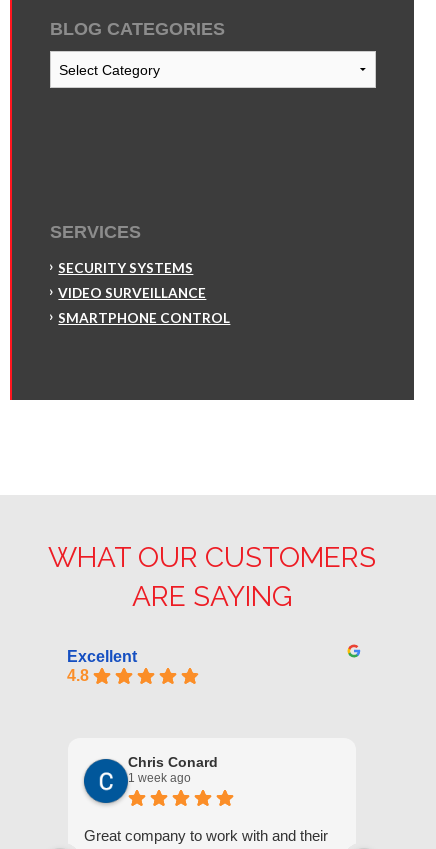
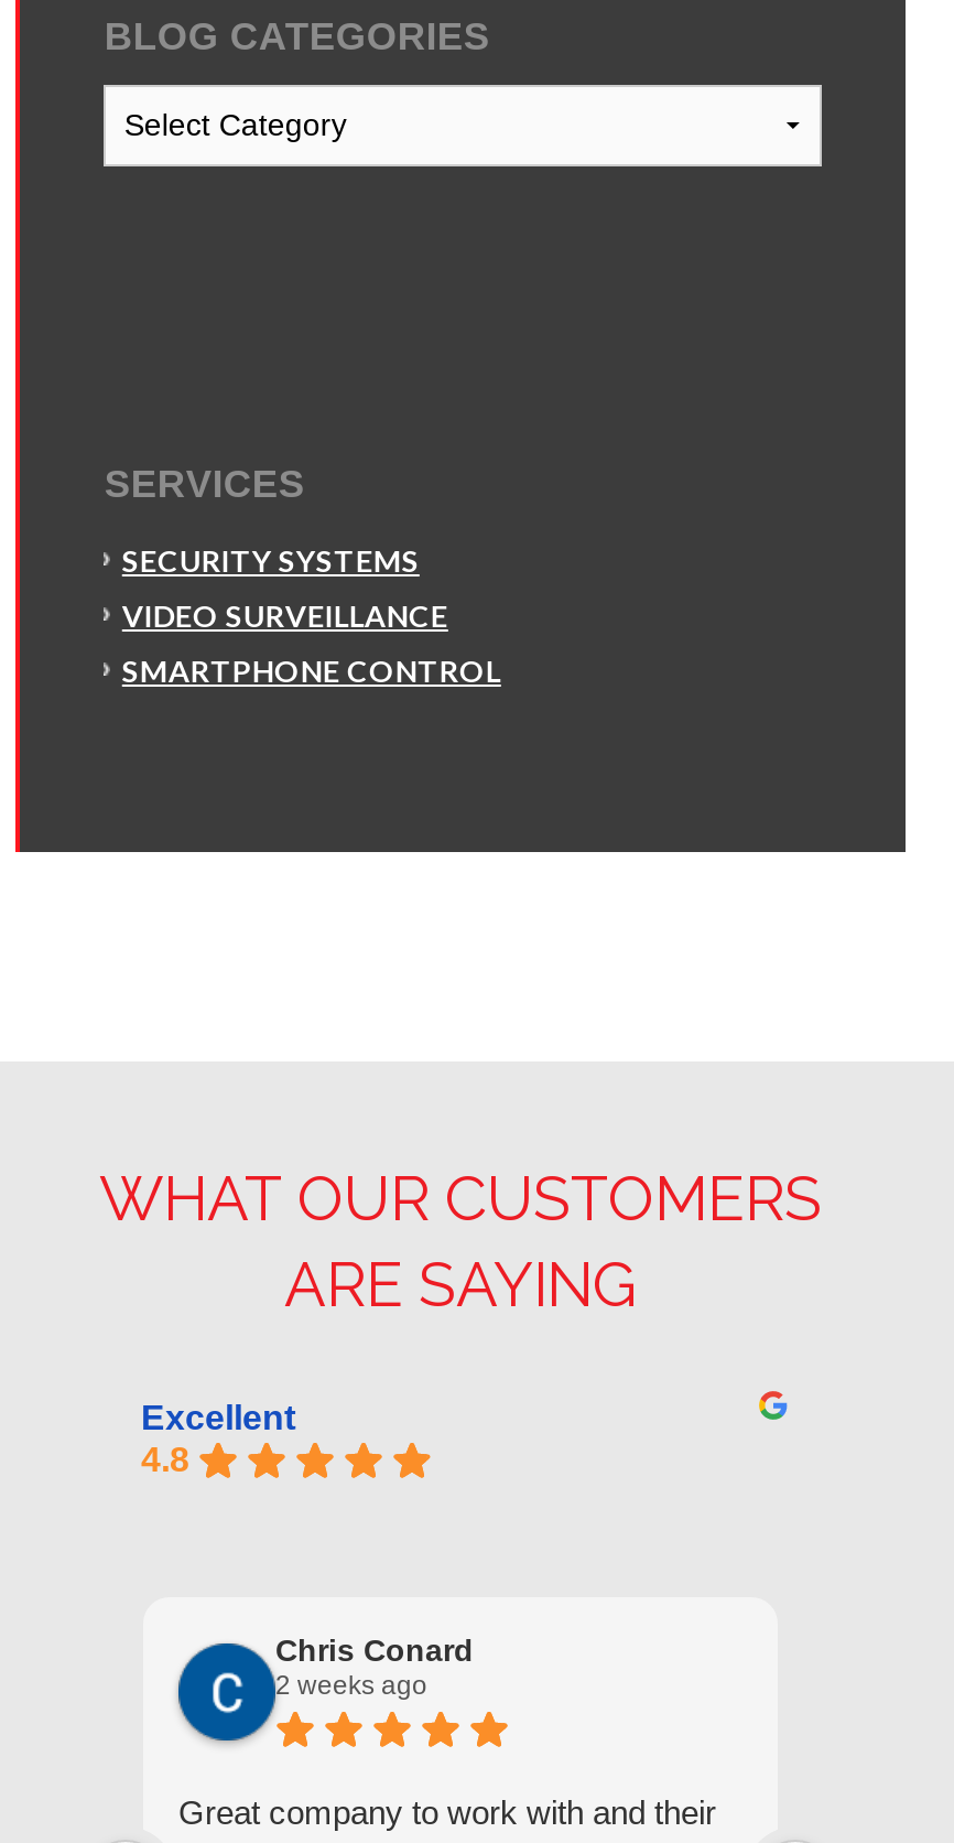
- 1 week ago
+ 2 weeks ago
